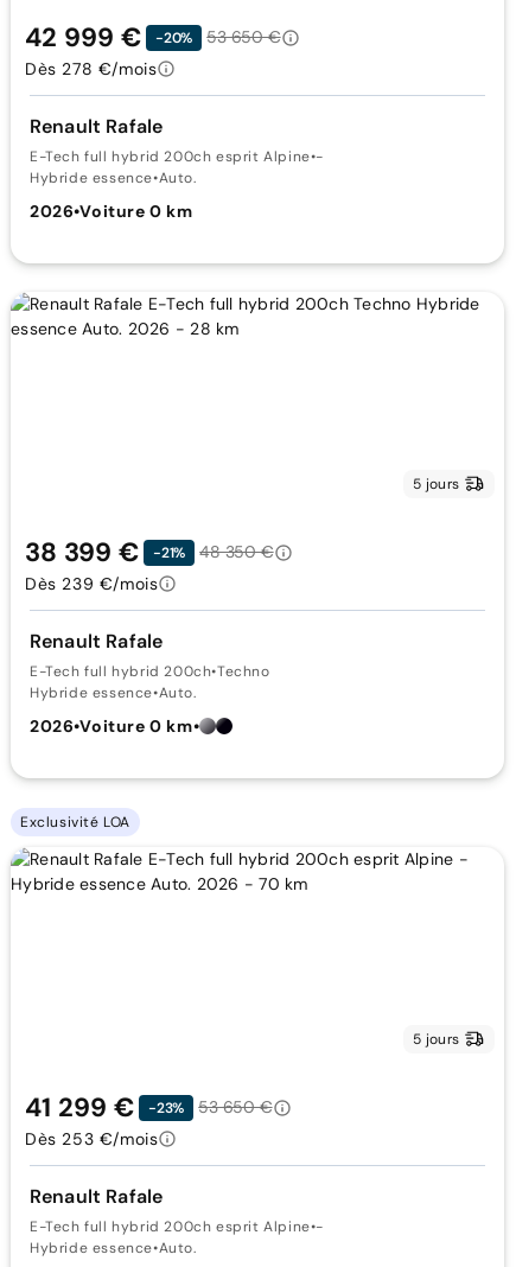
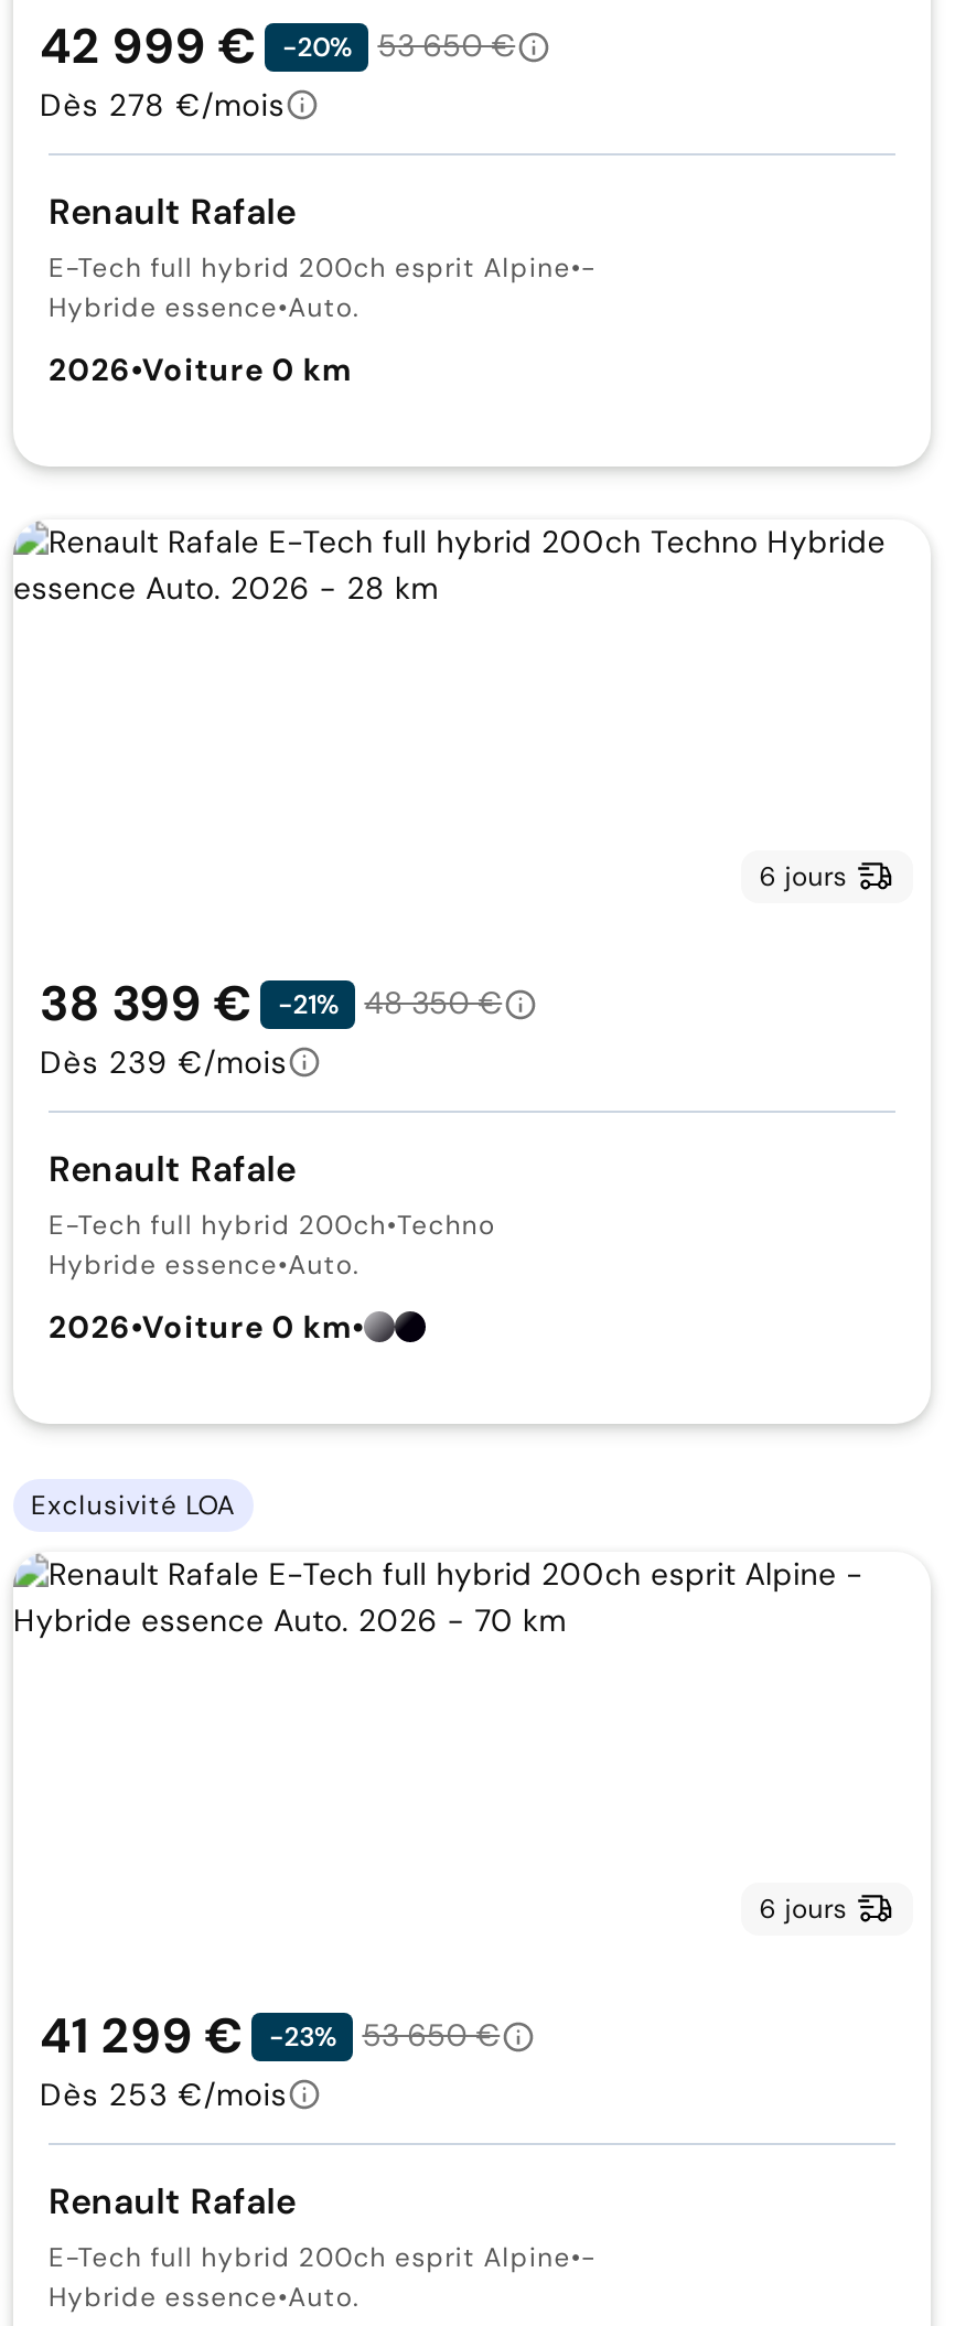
- 5 jours
+ 6 jours

- 5 jours
+ 6 jours
